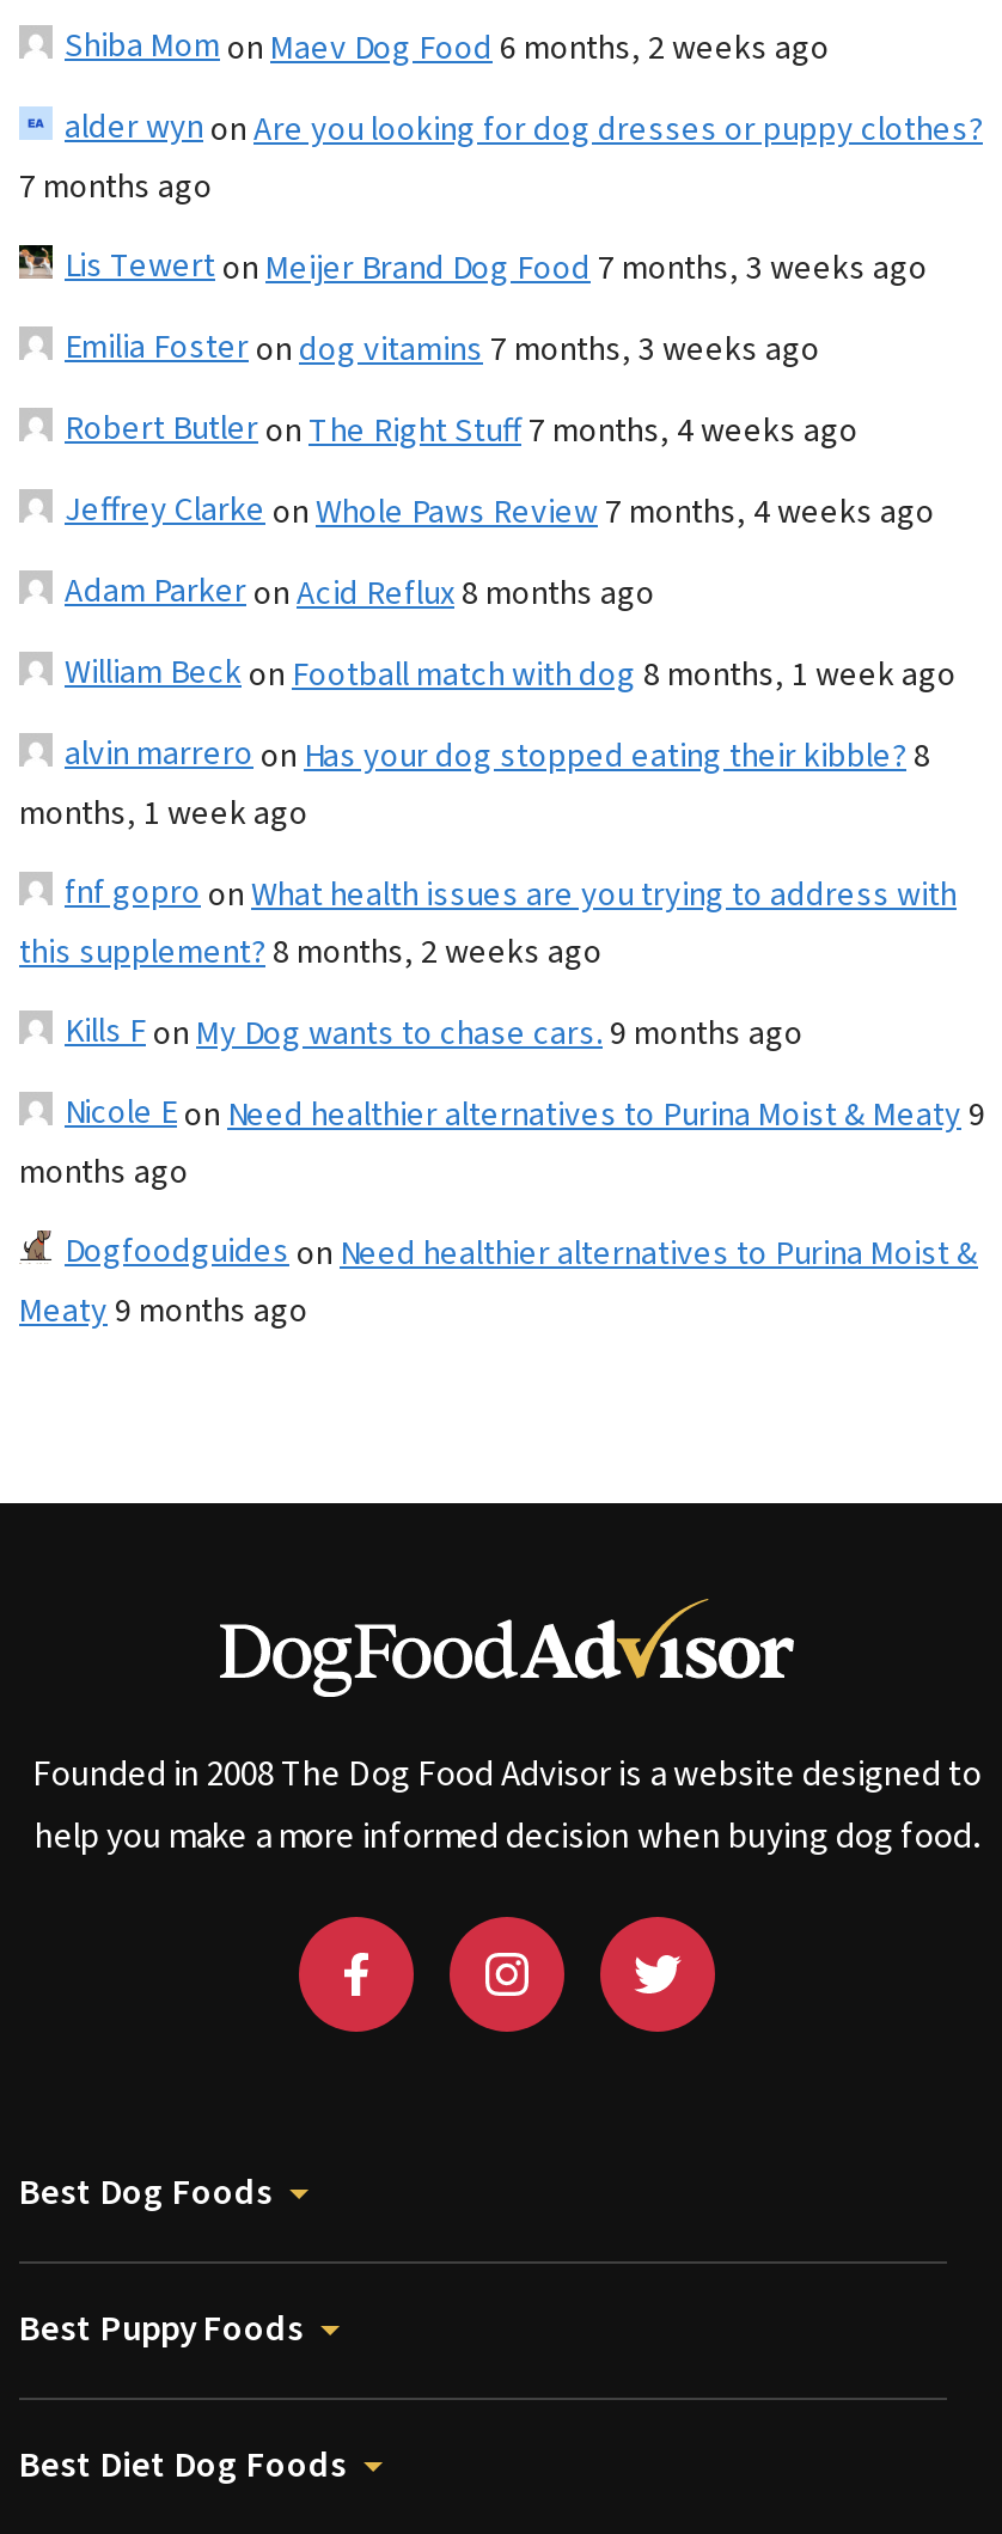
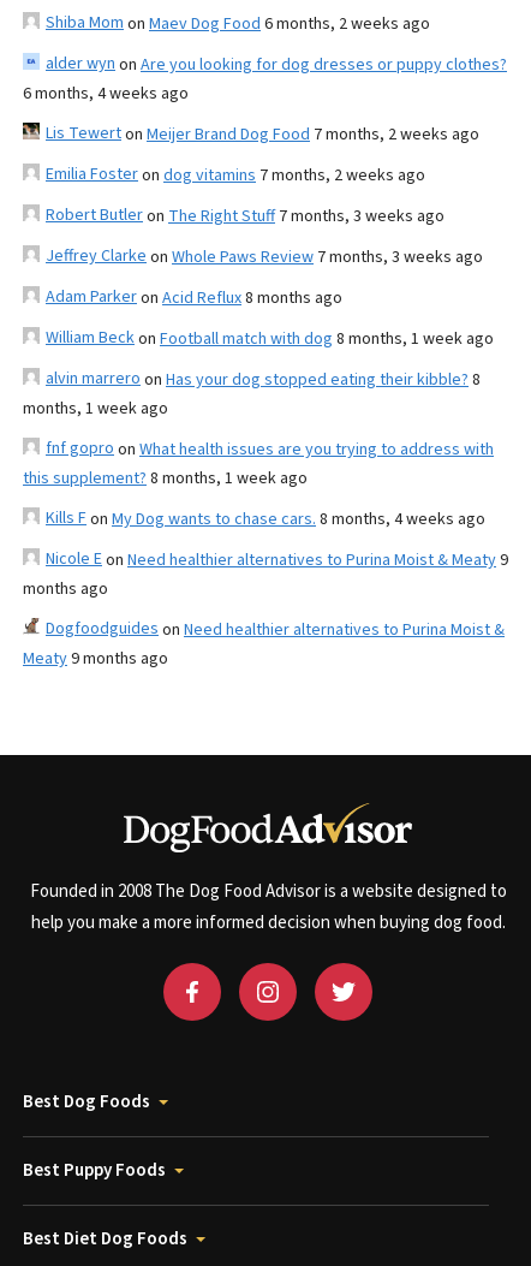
- 7 months ago
+ 6 months, 4 weeks ago

- Lis Tewerton Meijer Brand Dog Food 7 months, 3 weeks ago
+ Lis Tewerton Meijer Brand Dog Food 7 months, 2 weeks ago

- Emilia Fosteron dog vitamins 7 months, 3 weeks ago
+ Emilia Fosteron dog vitamins 7 months, 2 weeks ago

- Robert Butleron The Right Stuff 7 months, 4 weeks ago
+ Robert Butleron The Right Stuff 7 months, 3 weeks ago

- Jeffrey Clarkeon Whole Paws Review 7 months, 4 weeks ago
+ Jeffrey Clarkeon Whole Paws Review 7 months, 3 weeks ago

- this supplement? 8 months, 2 weeks ago
+ this supplement? 8 months, 1 week ago

- Kills Fon My Dog wants to chase cars. 9 months ago
+ Kills Fon My Dog wants to chase cars. 8 months, 4 weeks ago
